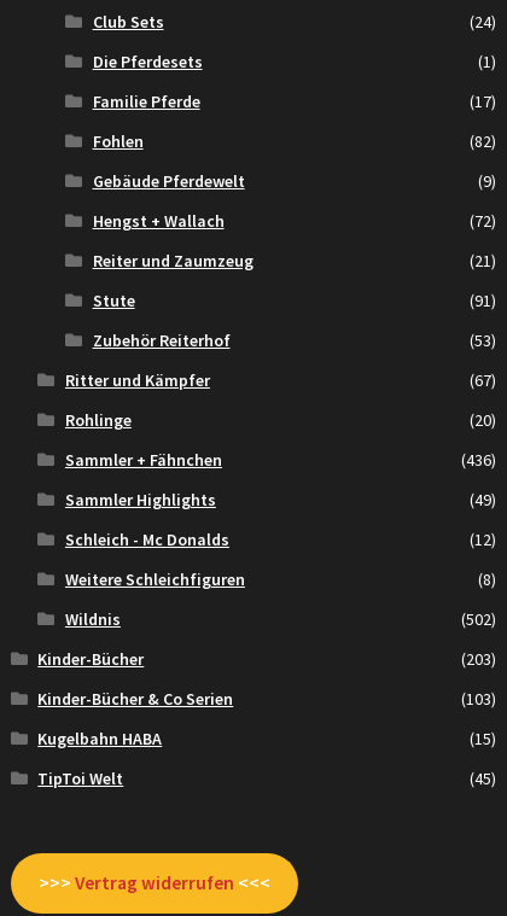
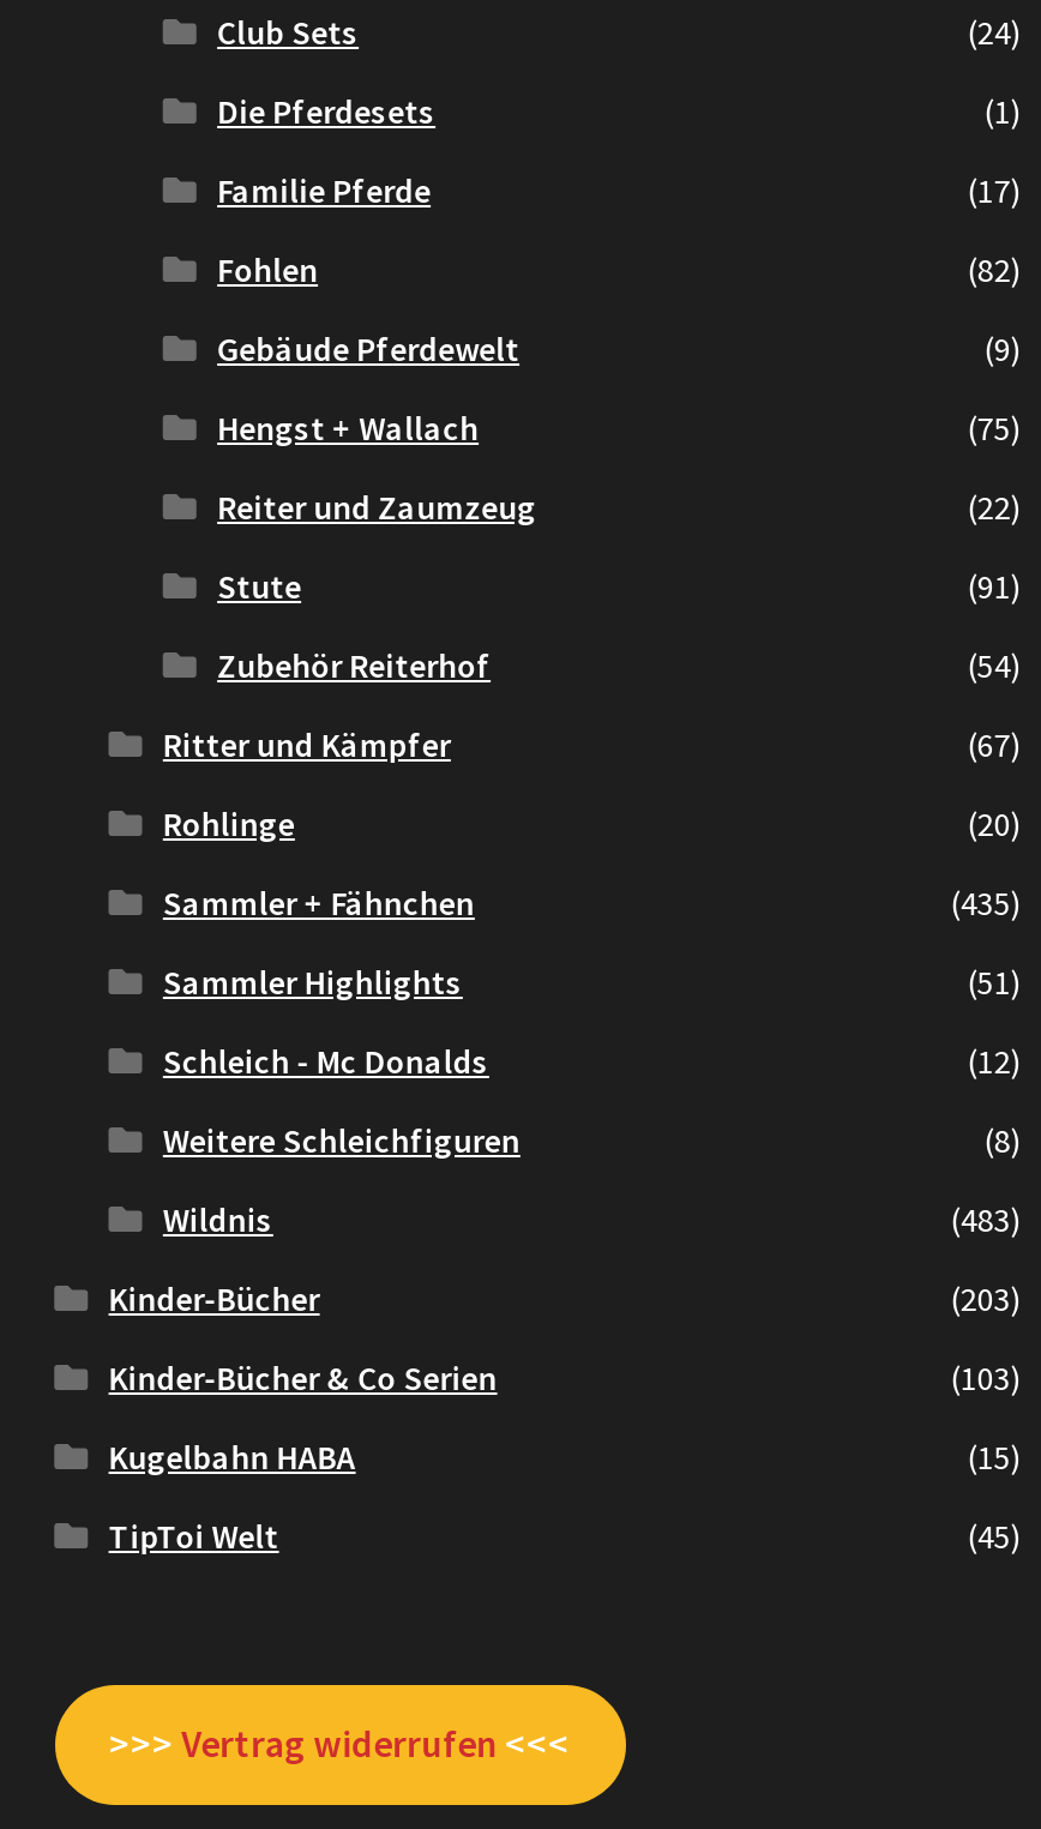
- (72)
+ (75)

- (21)
+ (22)

- (53)
+ (54)

- (436)
+ (435)

- (49)
+ (51)

- (502)
+ (483)
